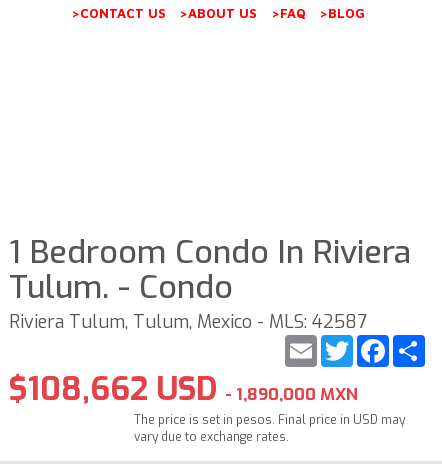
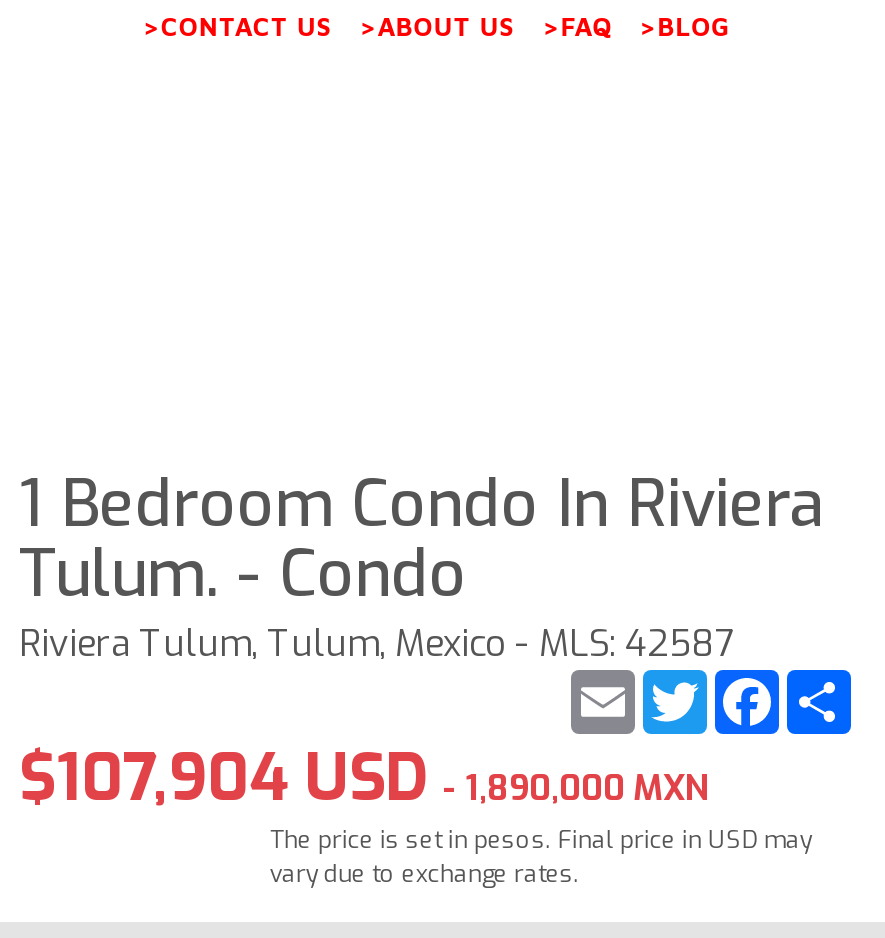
- $108,662 USD - 1,890,000 MXN
+ $107,904 USD - 1,890,000 MXN
